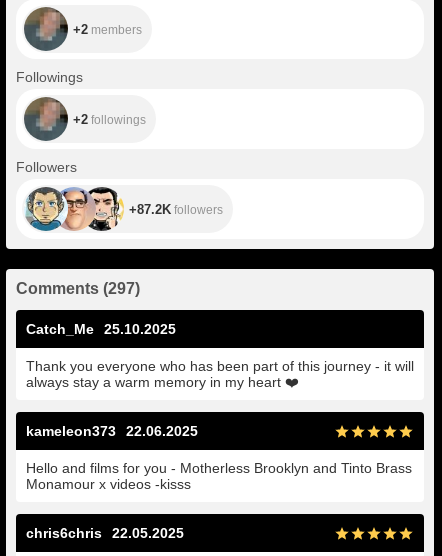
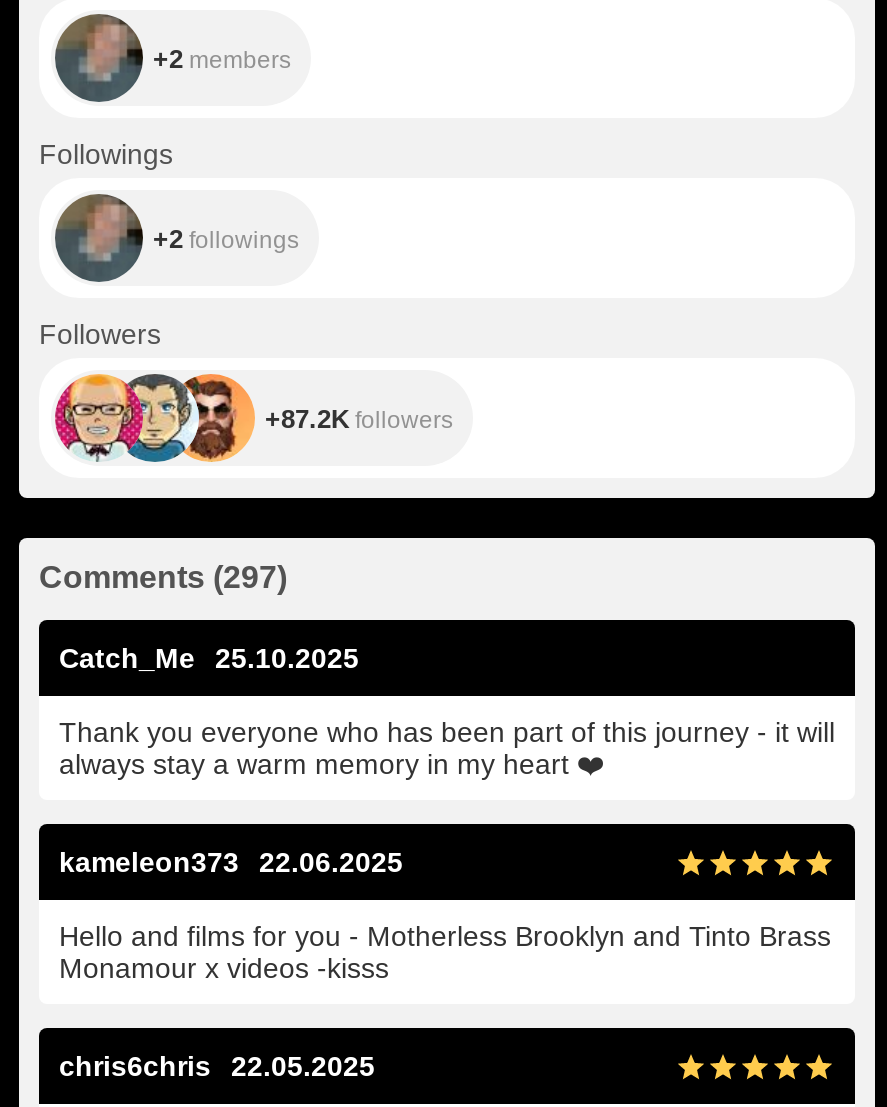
- [image]
+ [image]
